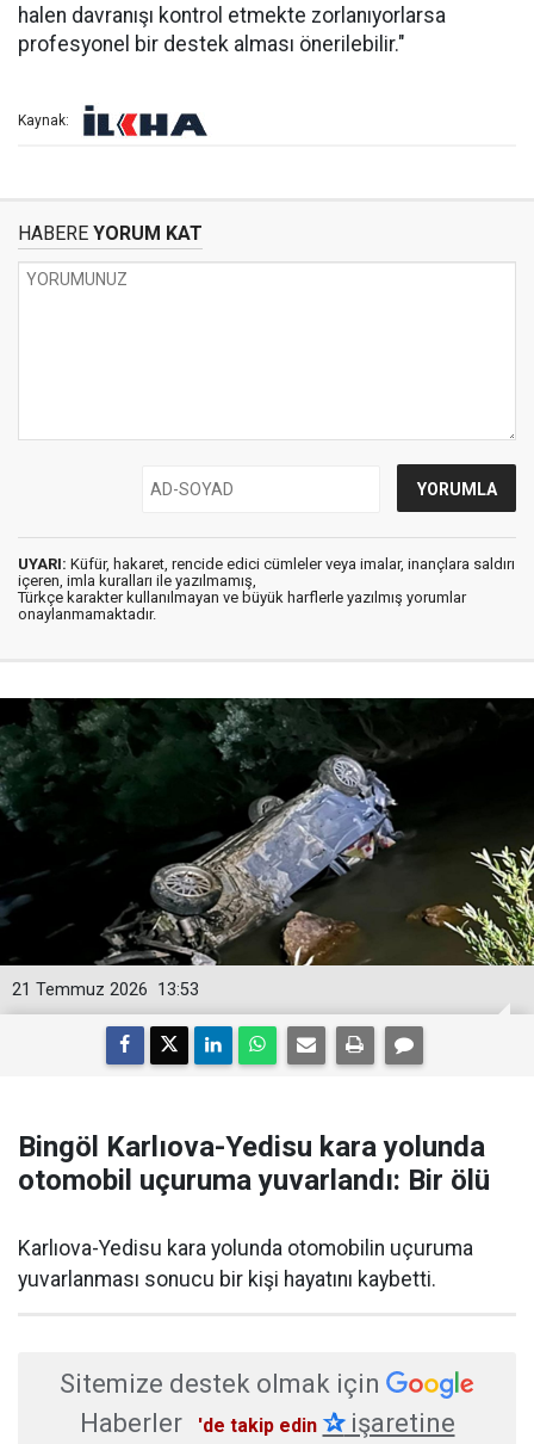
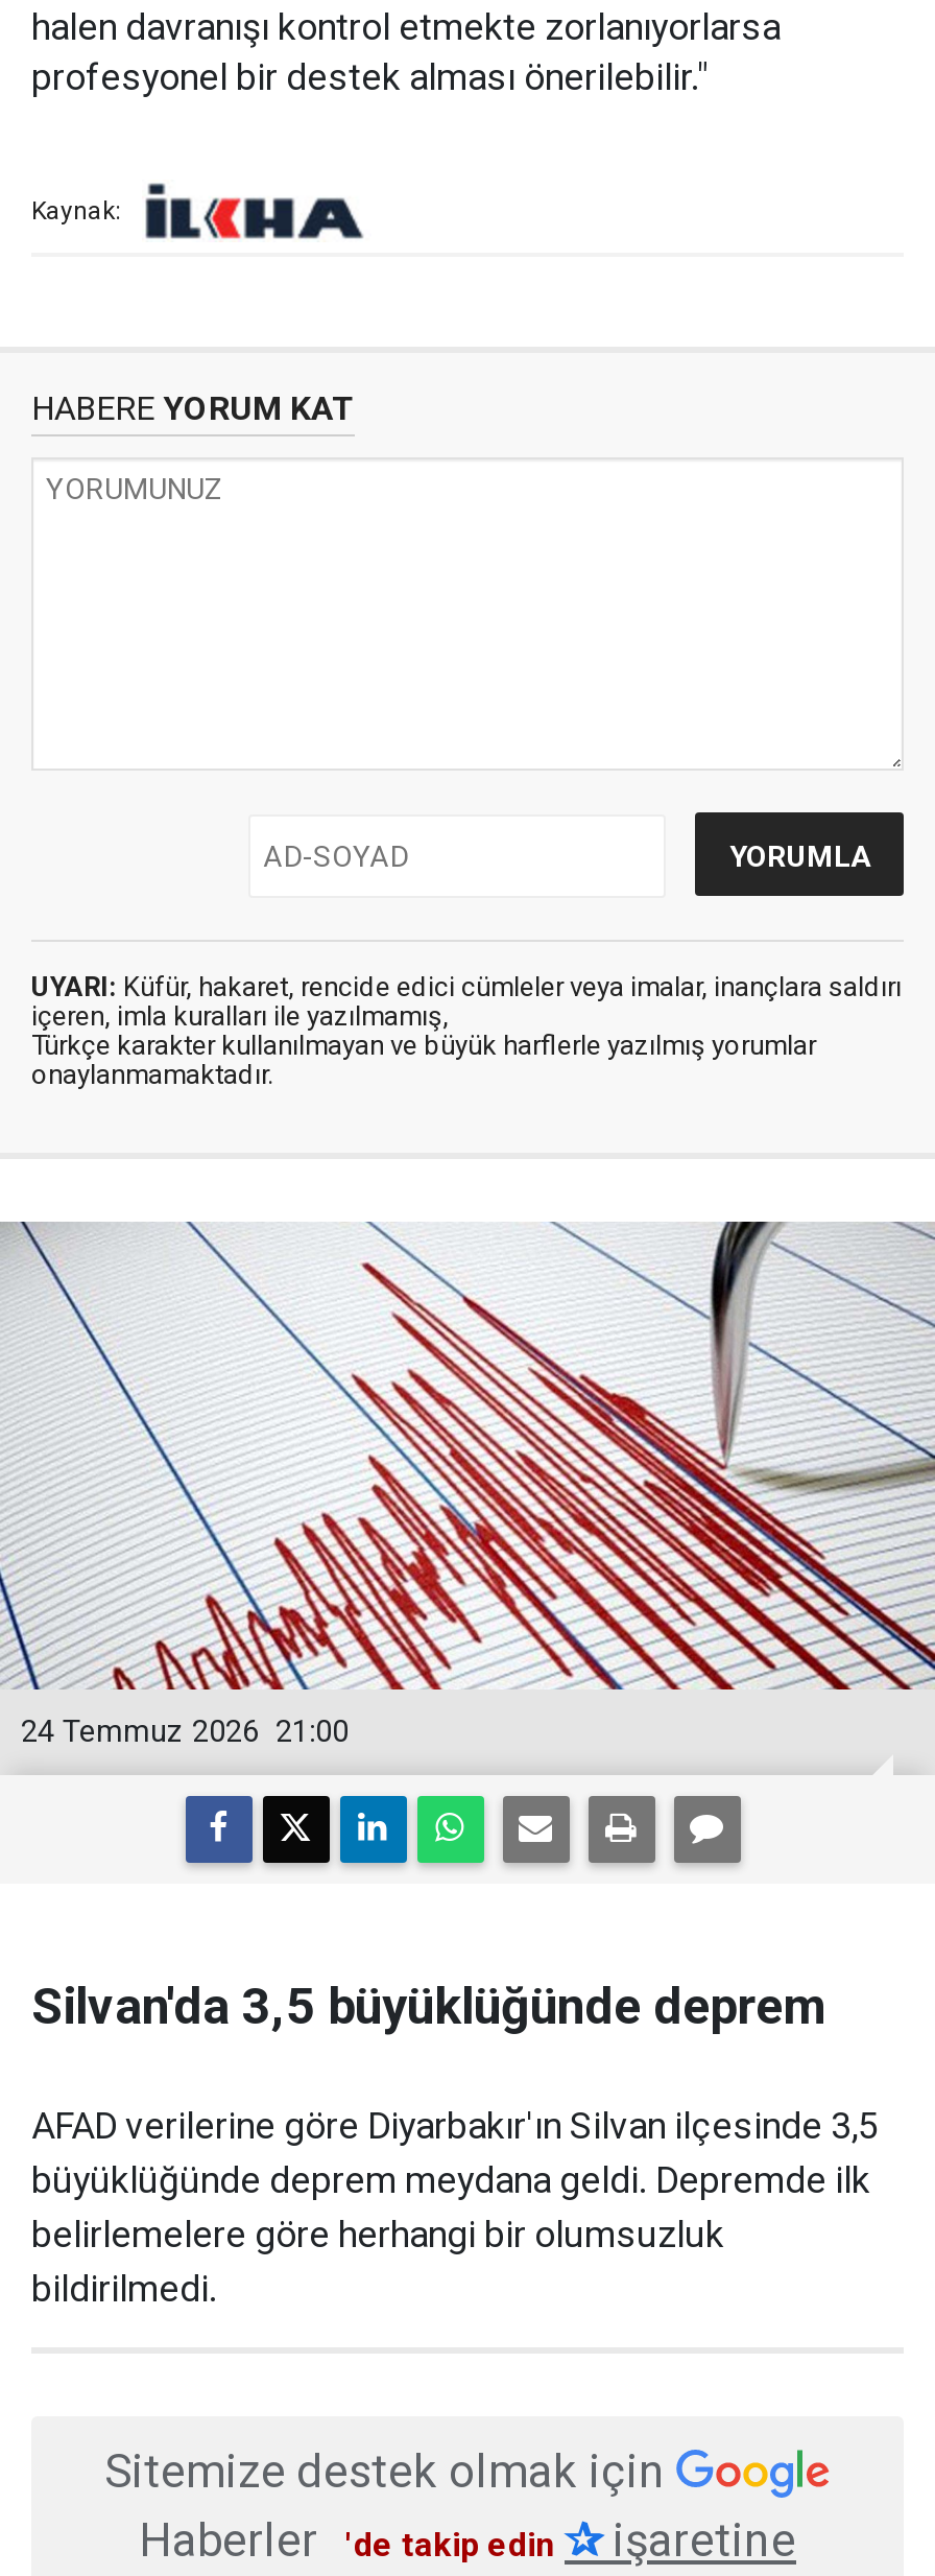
- [image]
- 13:53
- 21 Temmuz 2026
+ [image]
+ 21:00
+ 24 Temmuz 2026

- Bingöl Karlıova-Yedisu kara yolunda
- otomobil uçuruma yuvarlandı: Bir ölü
+ Silvan'da 3,5 büyüklüğünde deprem

- Karlıova-Yedisu kara yolunda otomobilin uçuruma
- yuvarlanması sonucu bir kişi hayatını kaybetti.
+ AFAD verilerine göre Diyarbakır'ın Silvan ilçesinde 3,5
+ büyüklüğünde deprem meydana geldi. Depremde ilk
+ belirlemelere göre herhangi bir olumsuzluk
+ bildirilmedi.
